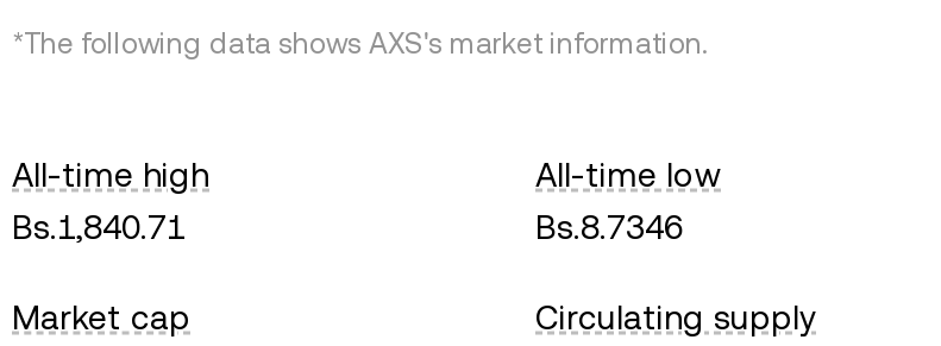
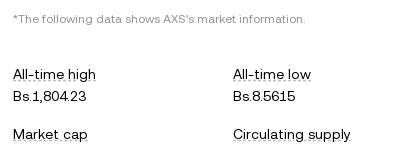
- Bs.1,840.71
+ Bs.1,804.23

- Bs.8.7346
+ Bs.8.5615
